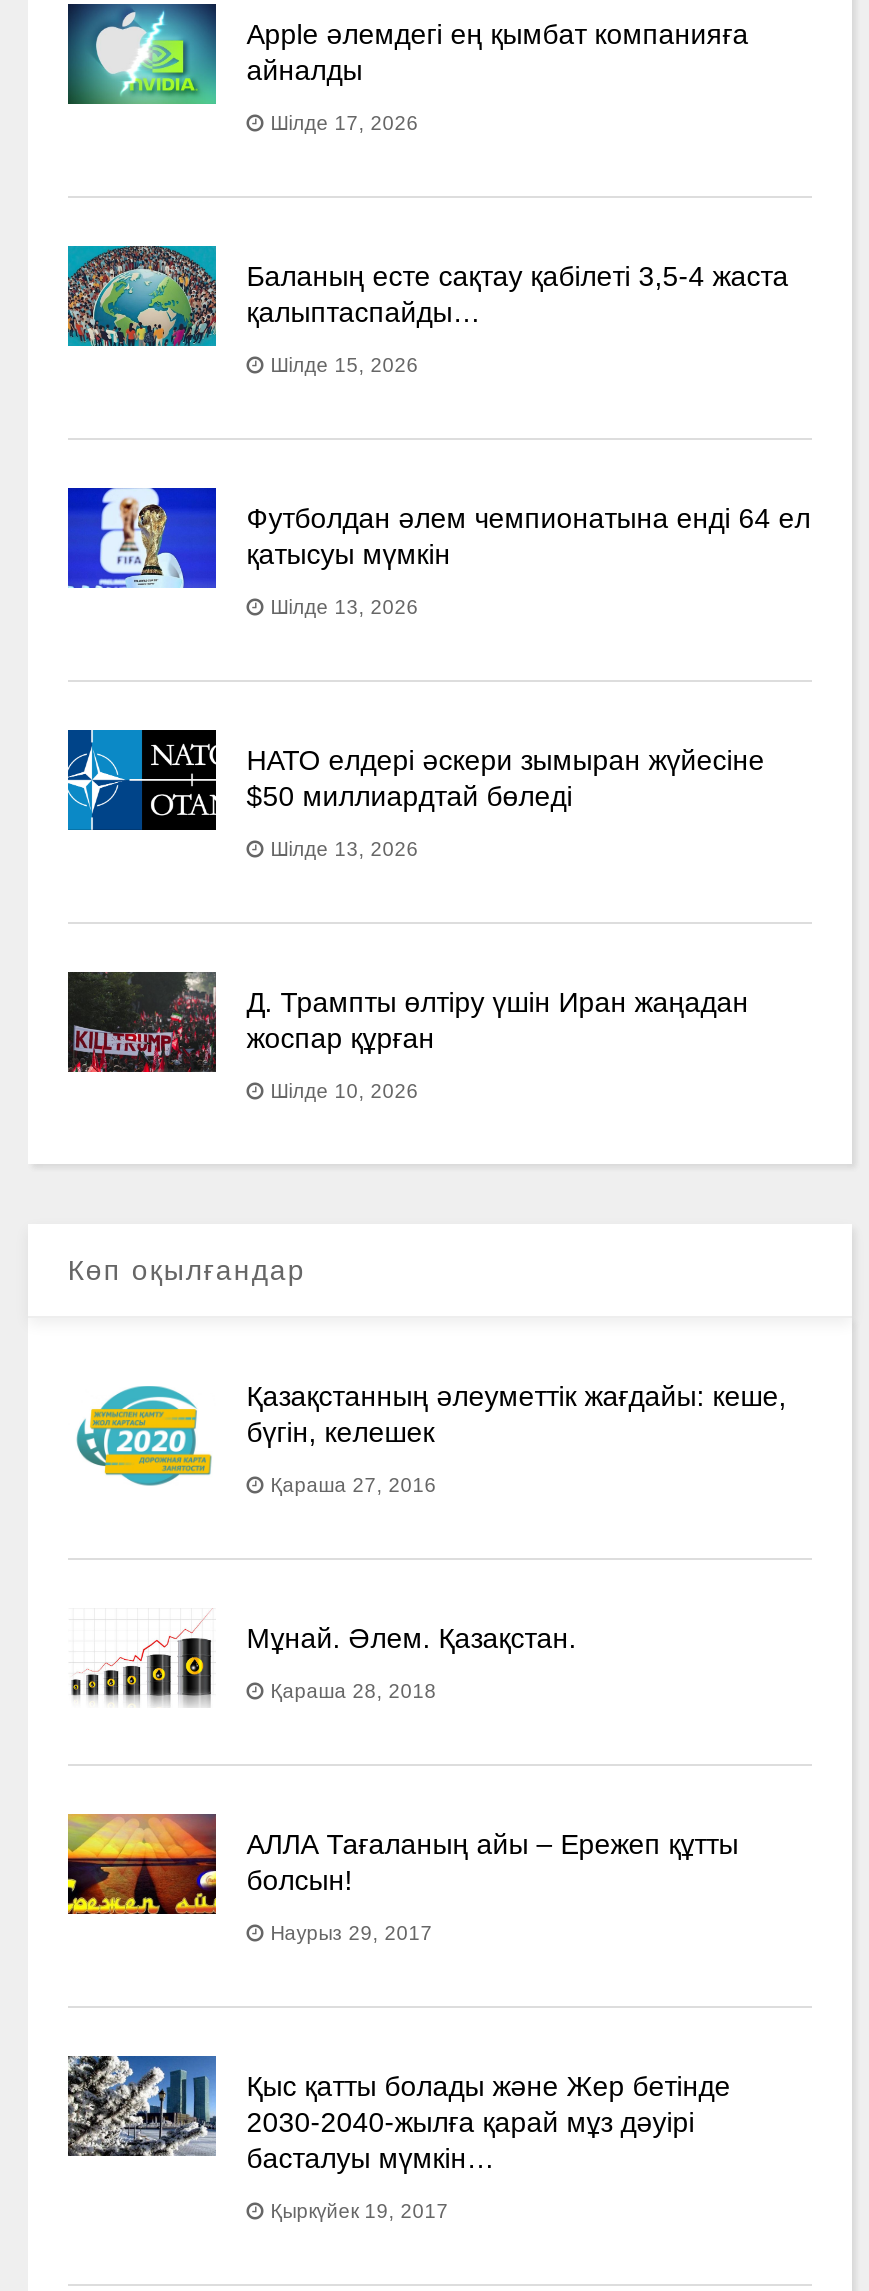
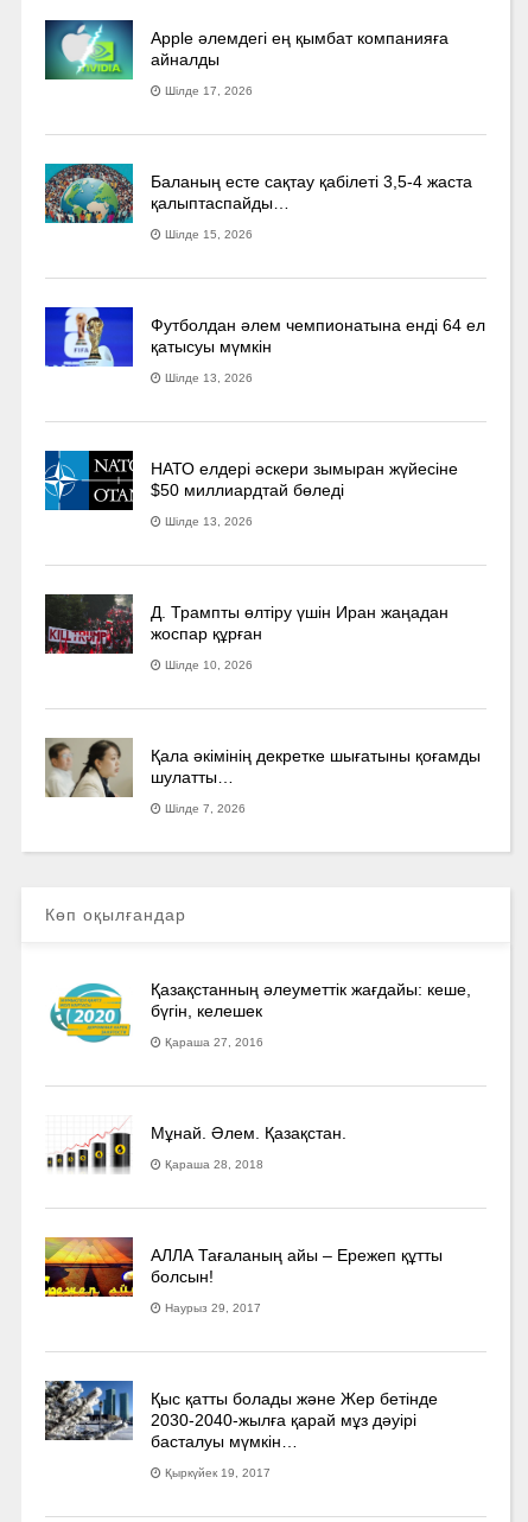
+ [image]
+ Қала әкімінің декретке шығатыны қоғамды
+ шулатты…
+ Шілде 7, 2026
